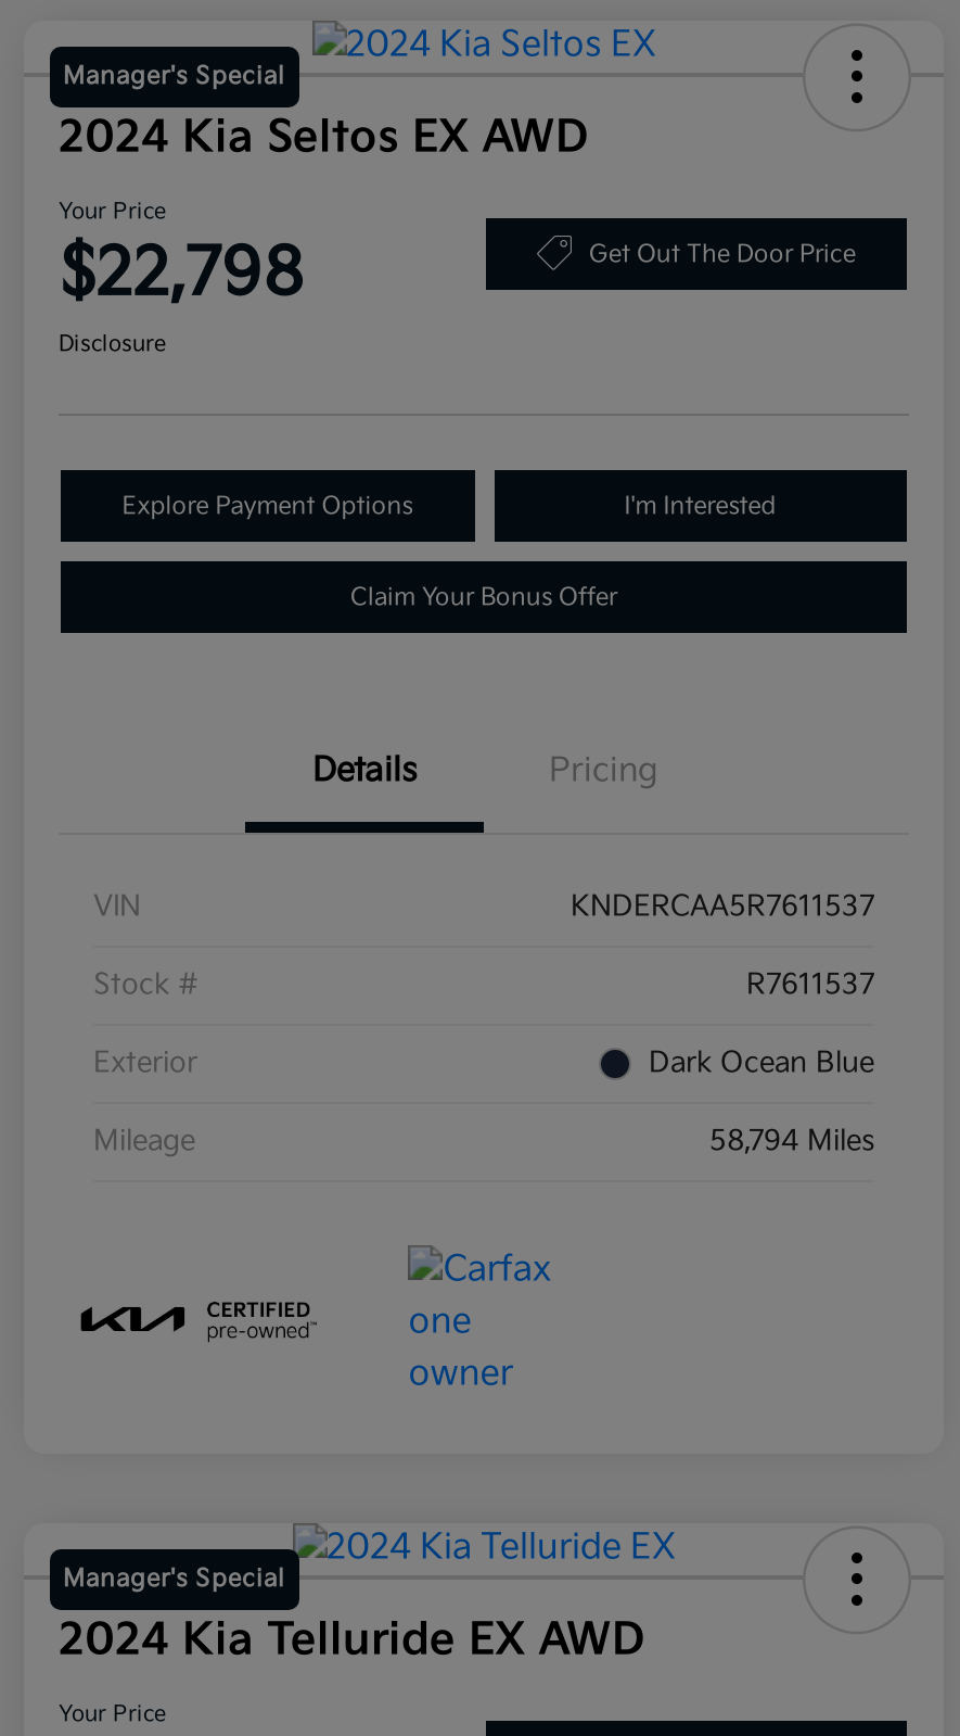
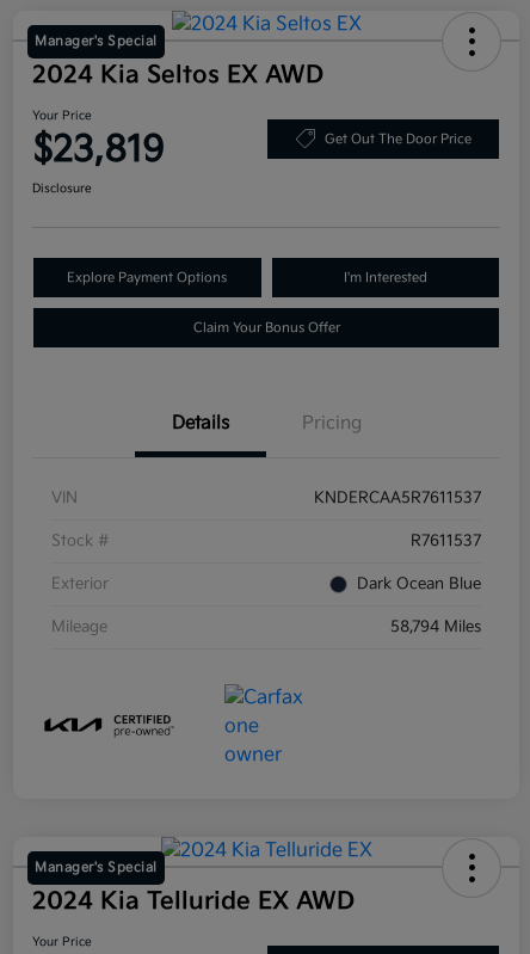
- $22,798
+ $23,819
